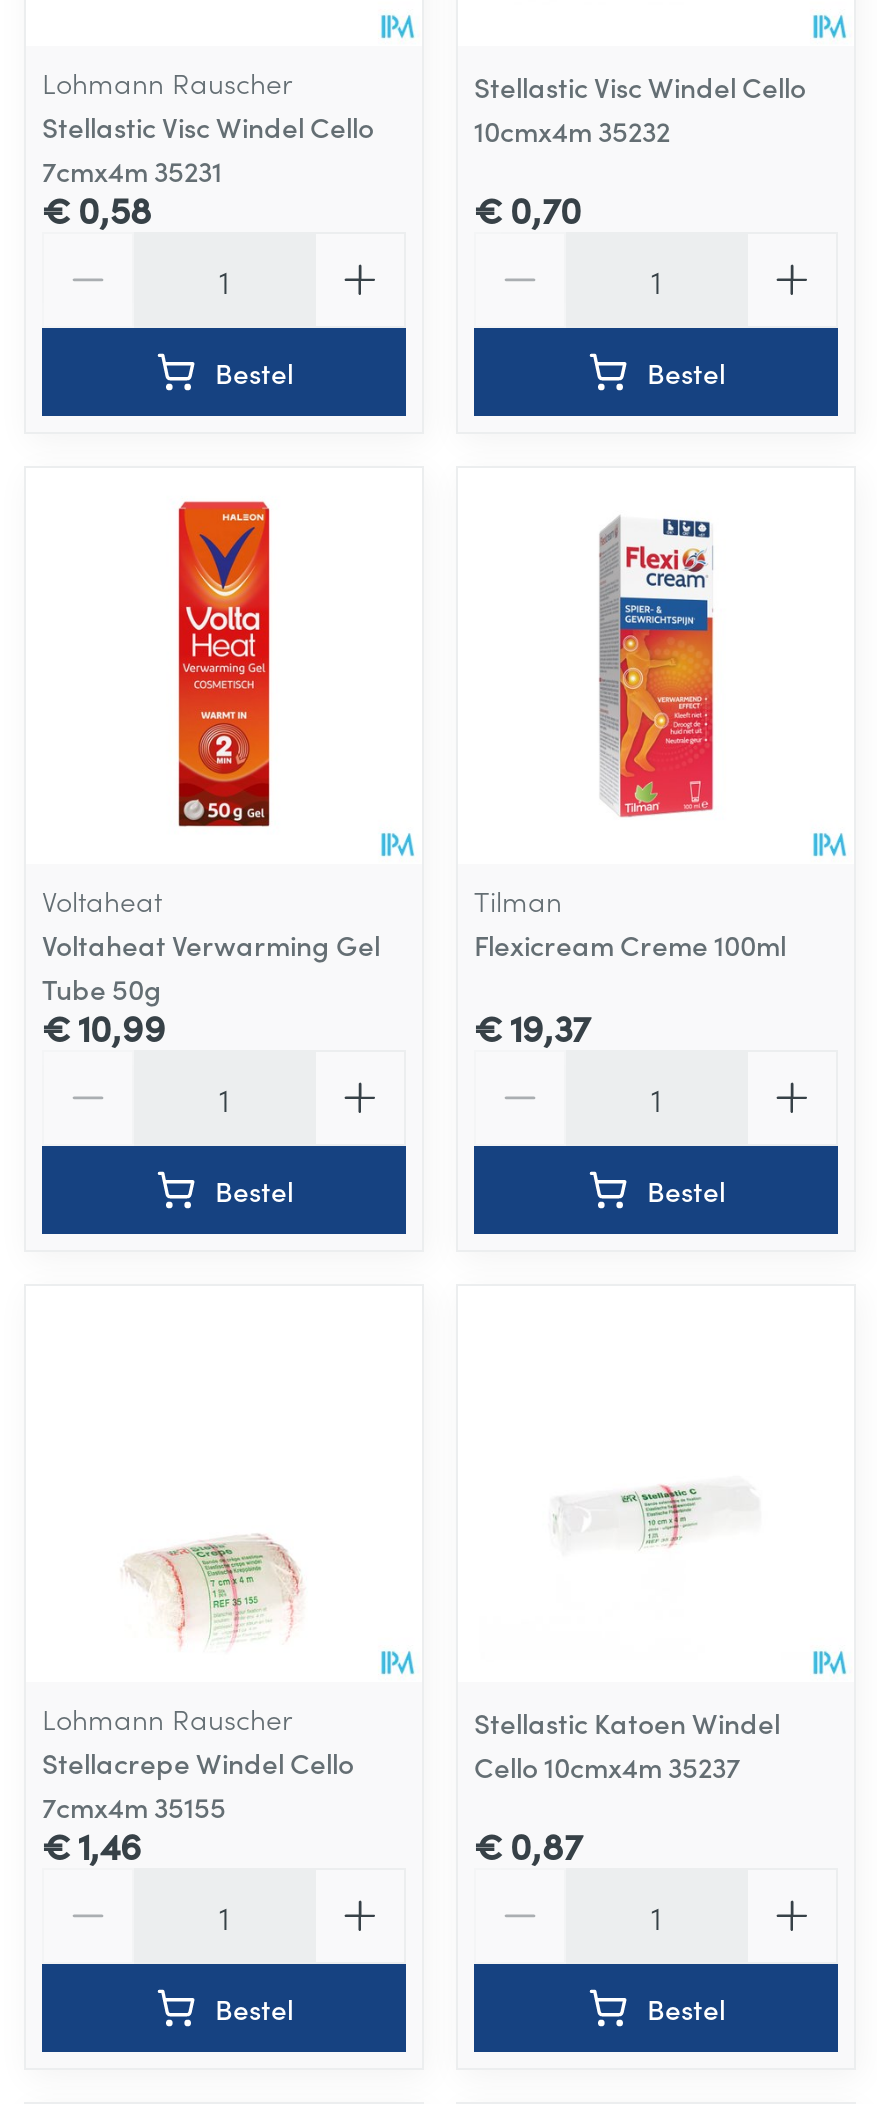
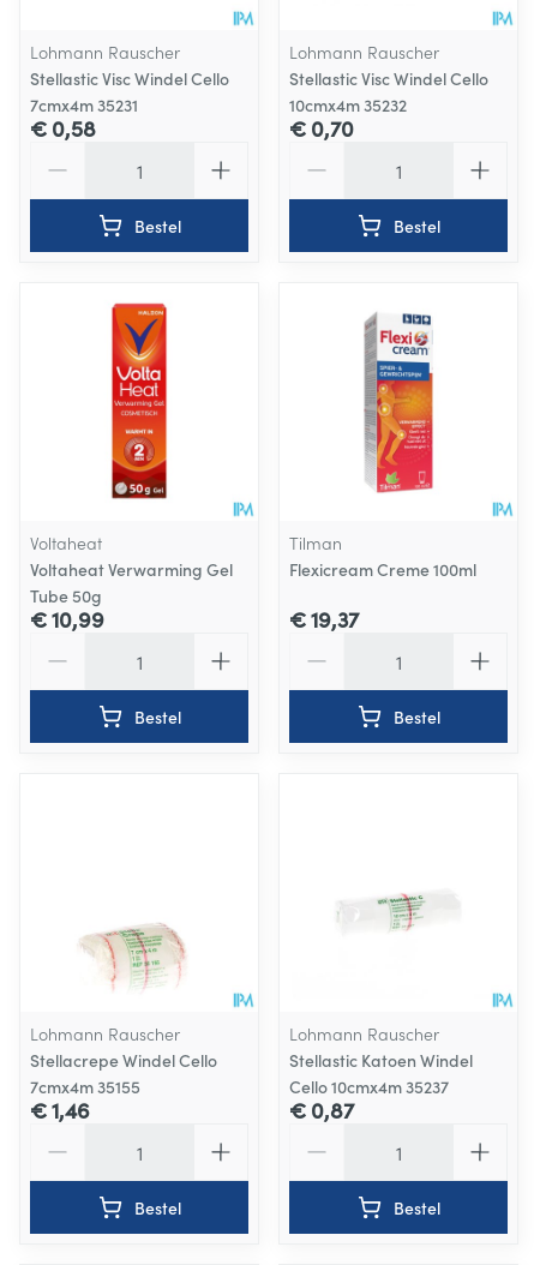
moved down: Stellastic Visc Windel Cello | 10cmx4m 35232

+ Lohmann Rauscher

moved down: Stellastic Katoen Windel | Cello 10cmx4m 35237

+ Lohmann Rauscher
